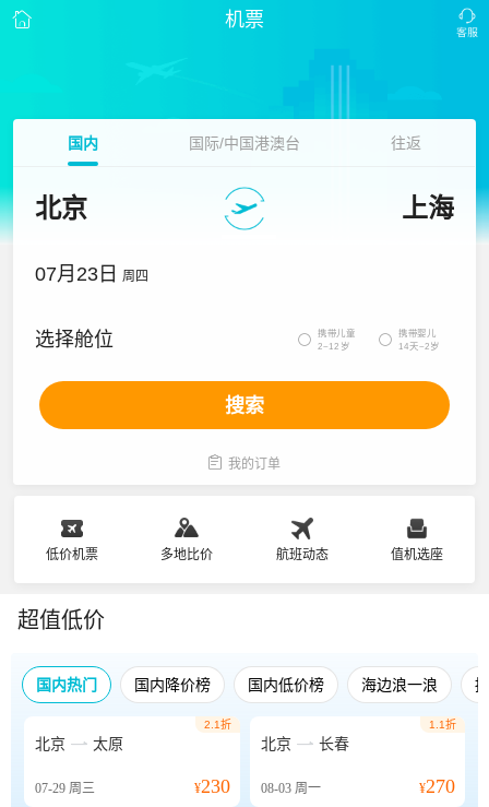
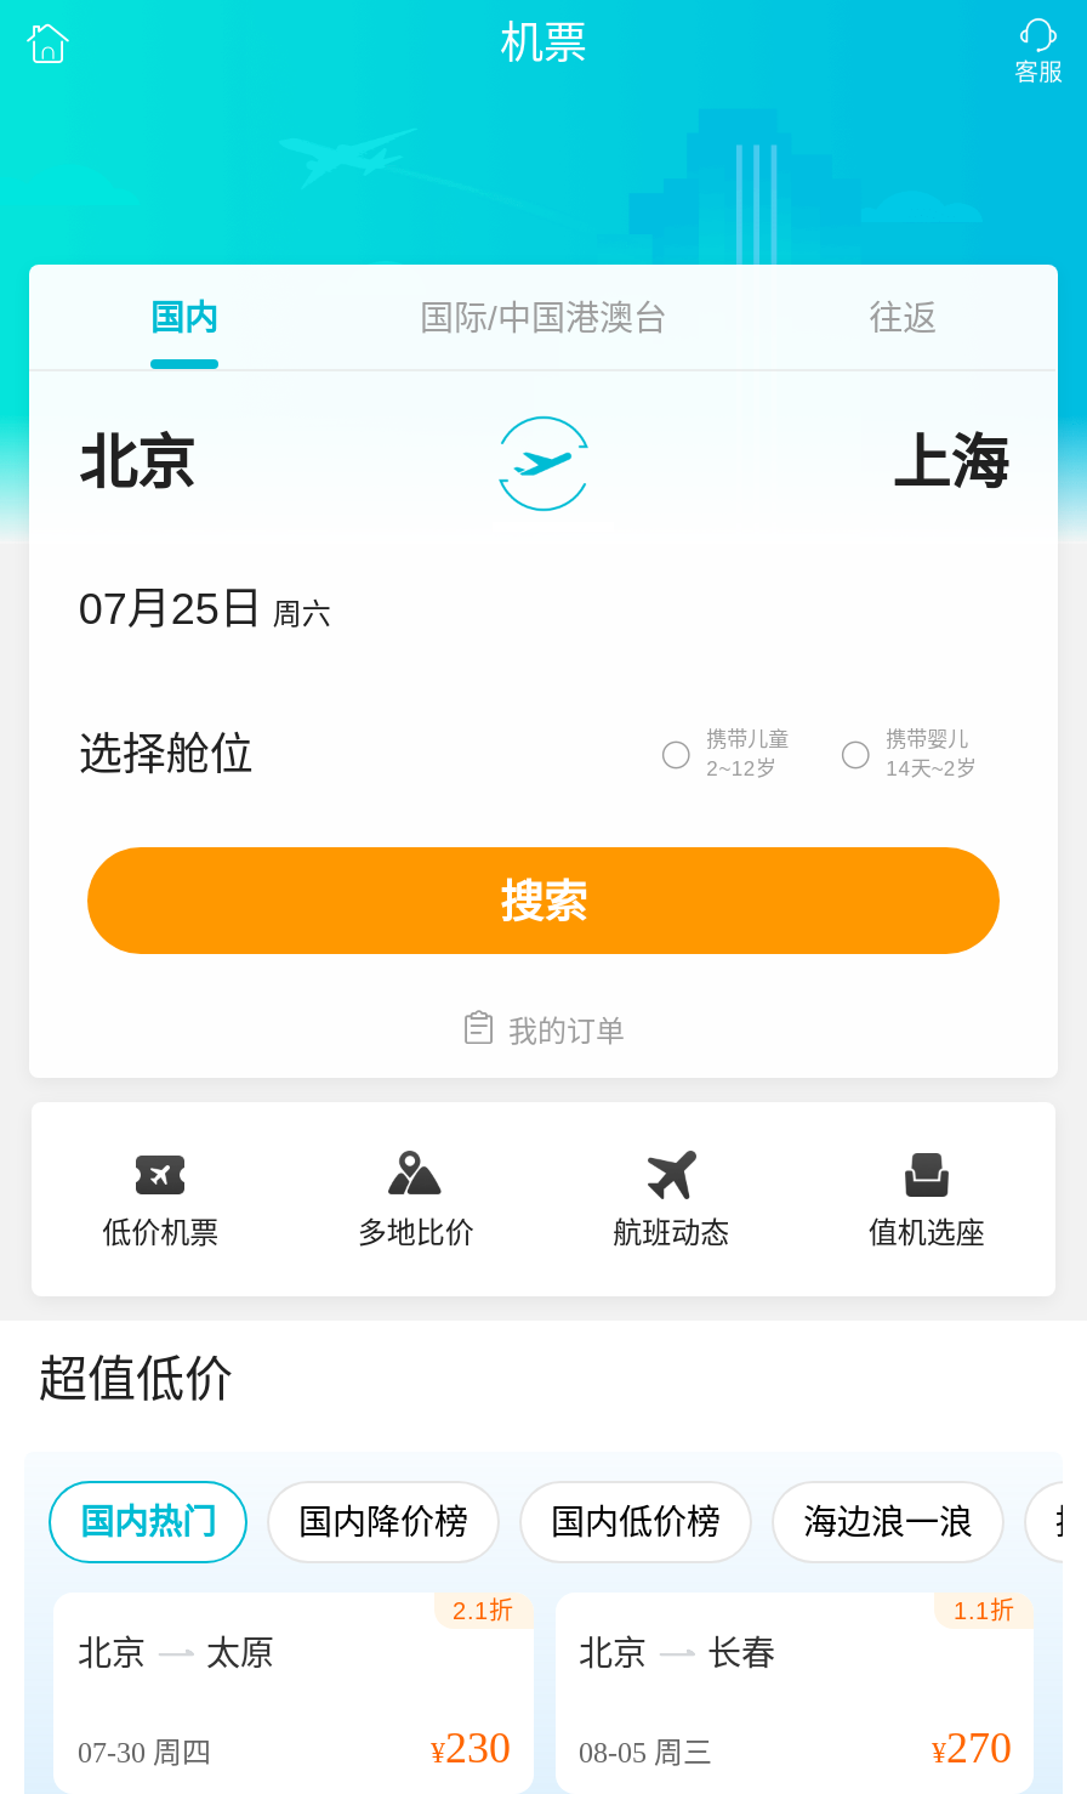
- 07月23日 周四
+ 07月25日 周六

- 07-29周三
+ 07-30周四

- ¥230 08-03周一
+ ¥230 08-05周三
